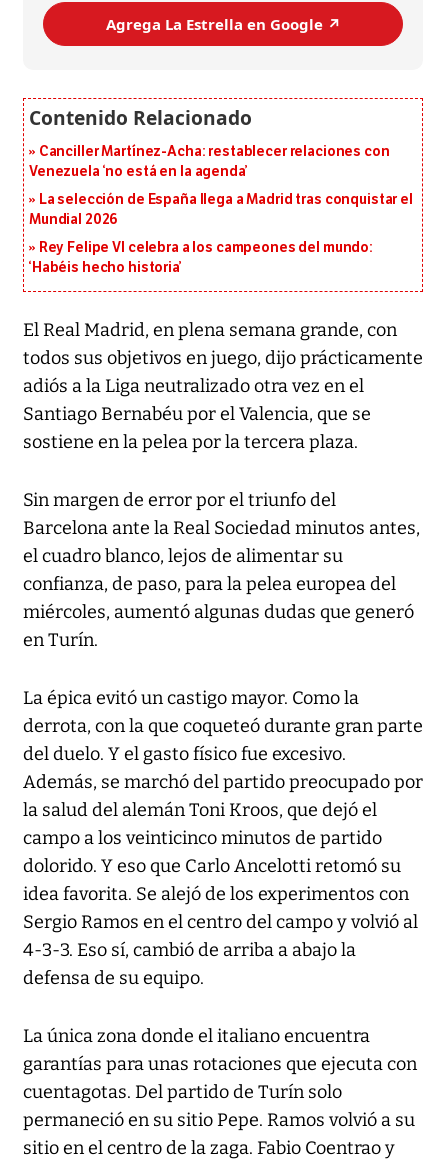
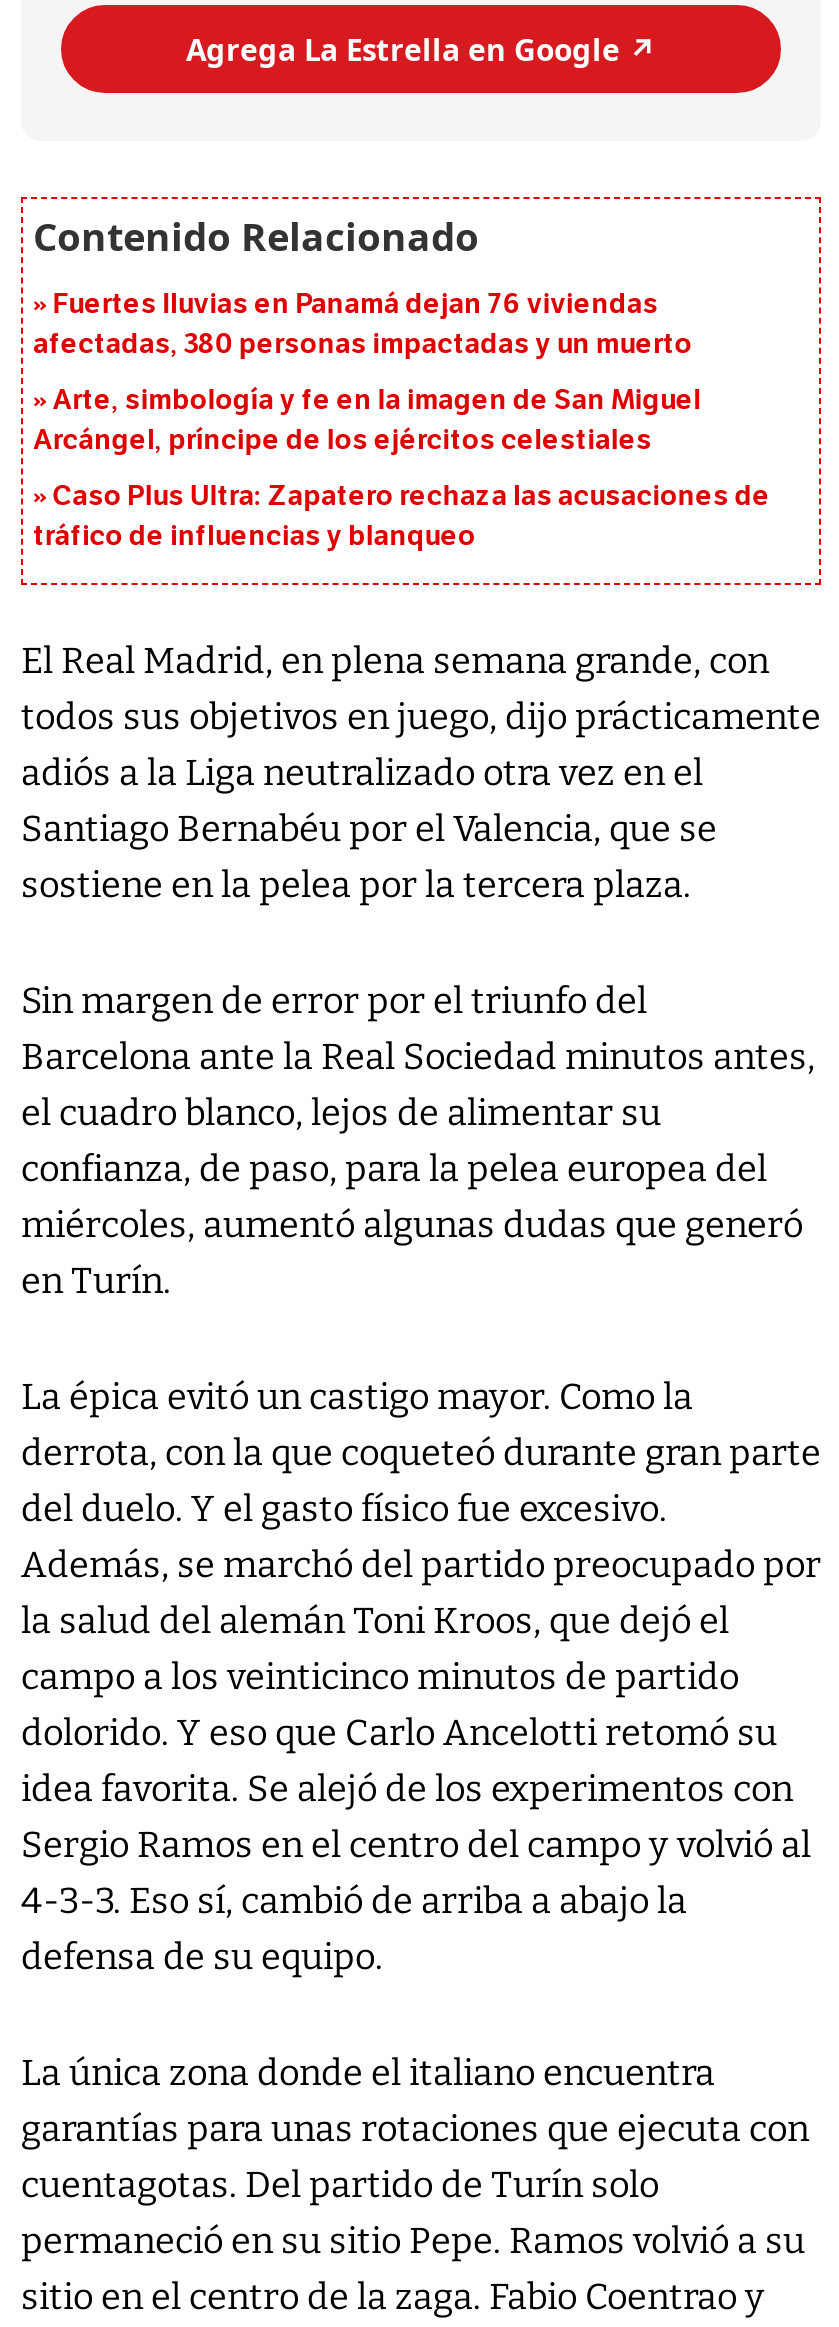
- Canciller Martínez-Acha: restablecer relaciones con
- Venezuela ‘no está en la agenda’
+ Fuertes lluvias en Panamá dejan 76 viviendas
+ afectadas, 380 personas impactadas y un muerto

- La selección de España llega a Madrid tras conquistar el
- Mundial 2026
+ Arte, simbología y fe en la imagen de San Miguel
+ Arcángel, príncipe de los ejércitos celestiales

- Rey Felipe VI celebra a los campeones del mundo:
- ‘Habéis hecho historia’
+ Caso Plus Ultra: Zapatero rechaza las acusaciones de
+ tráfico de influencias y blanqueo
